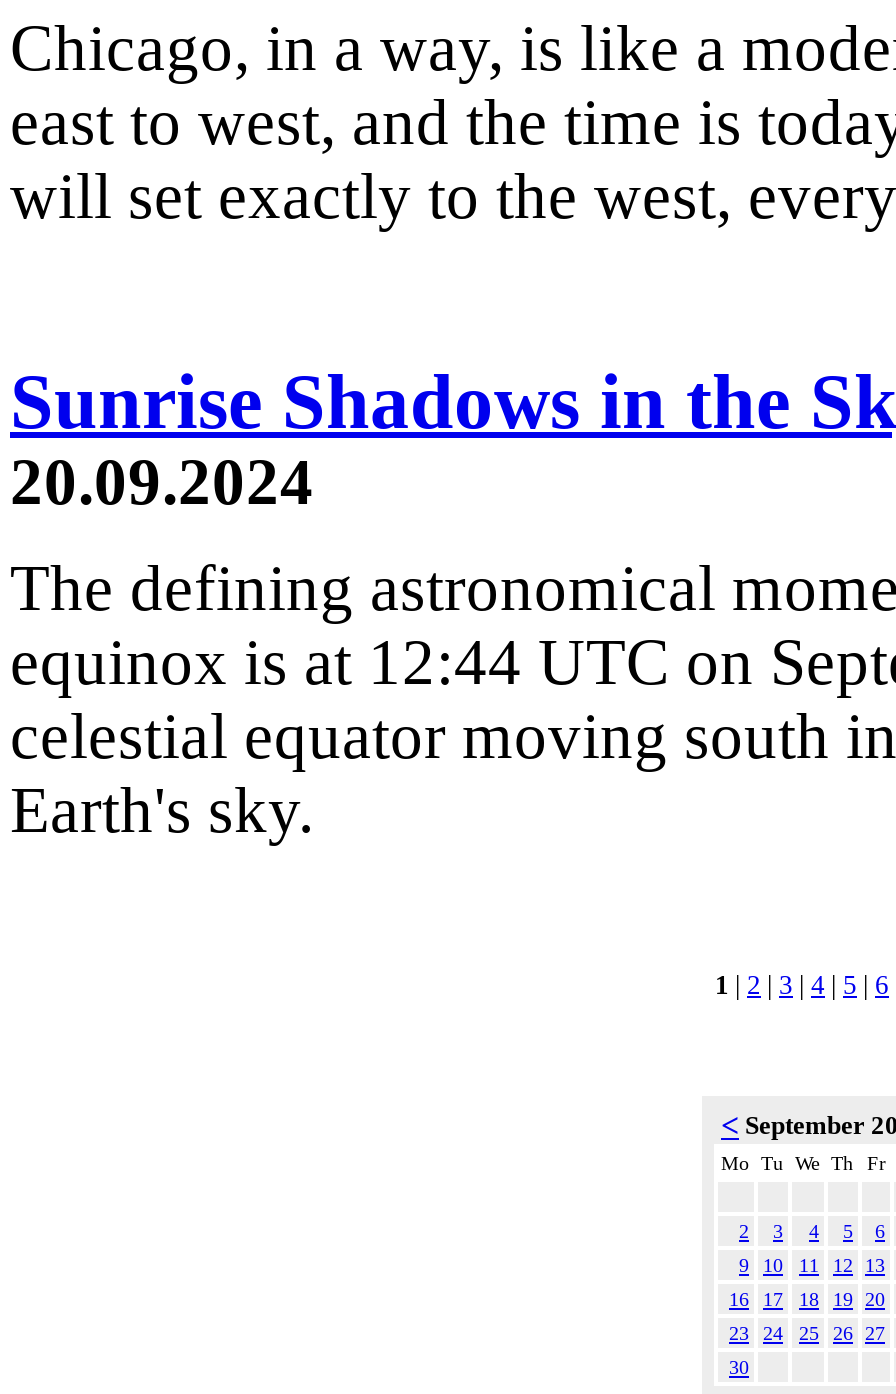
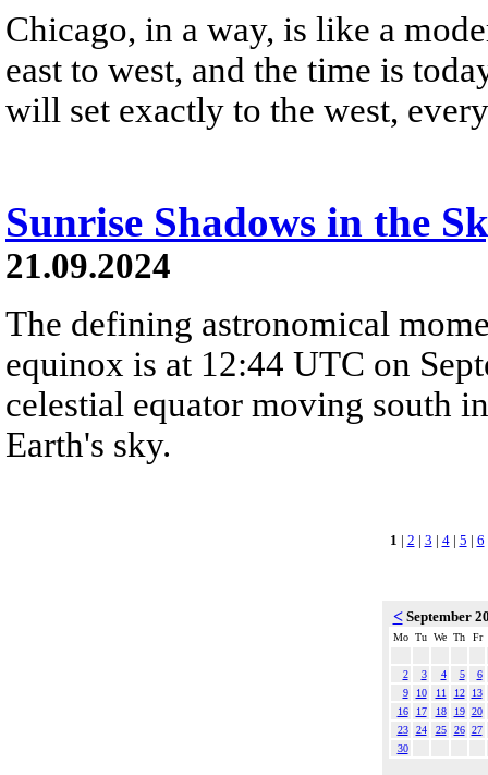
- 20.09.2024
+ 21.09.2024
